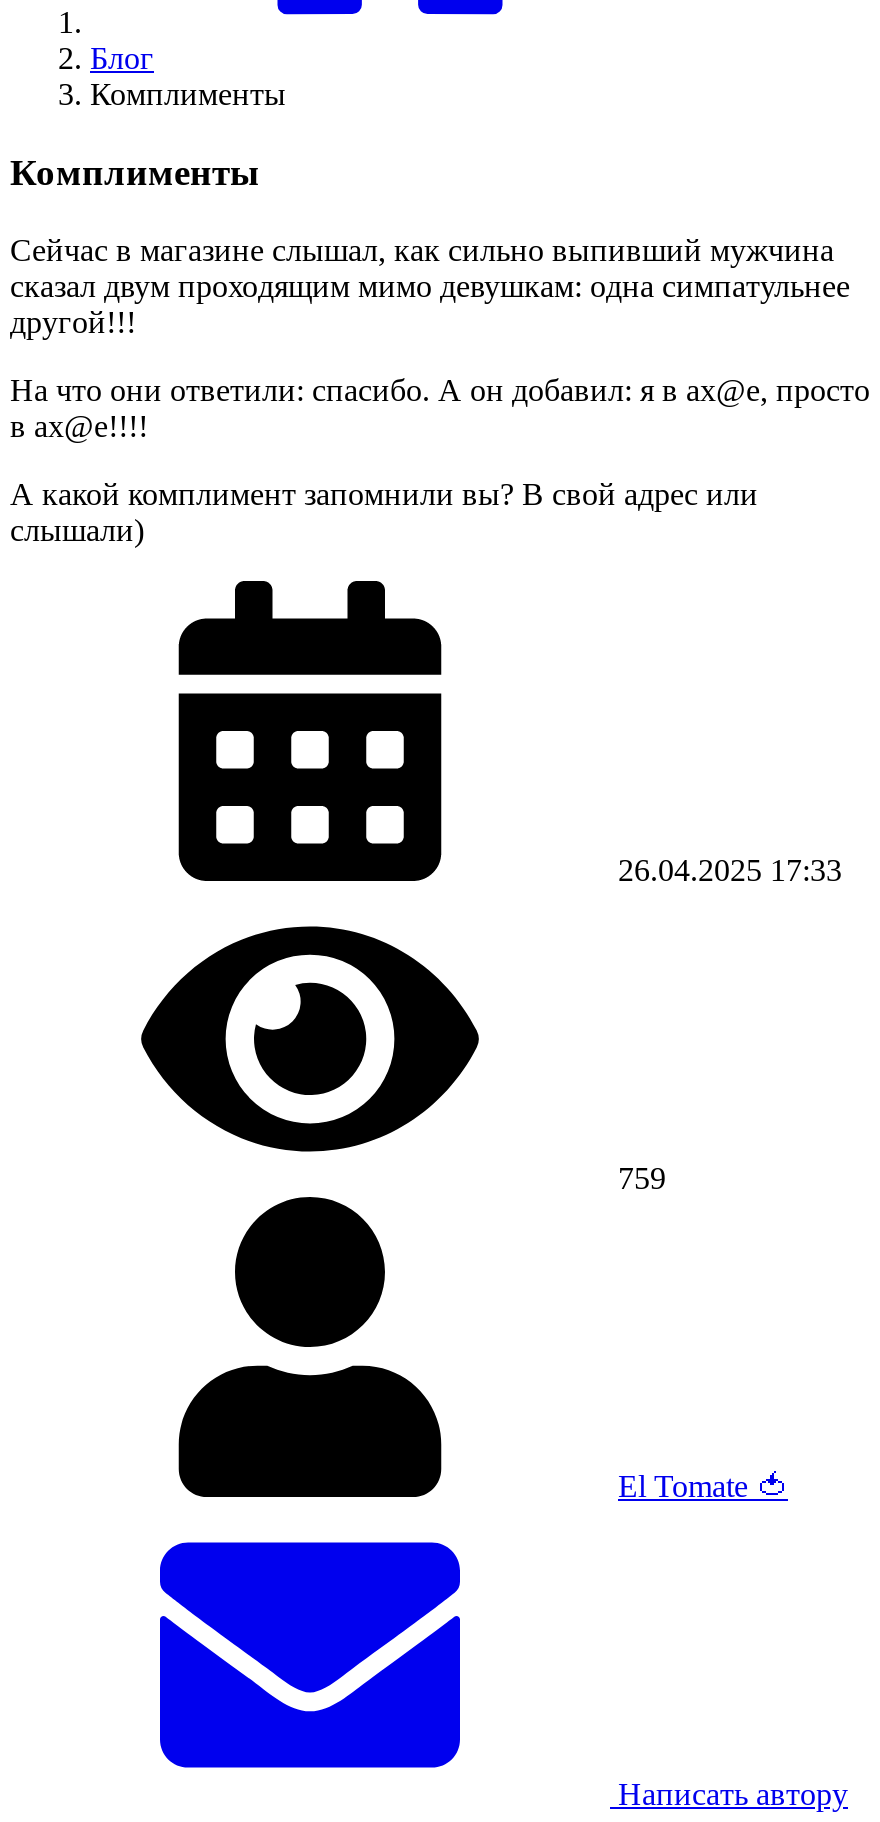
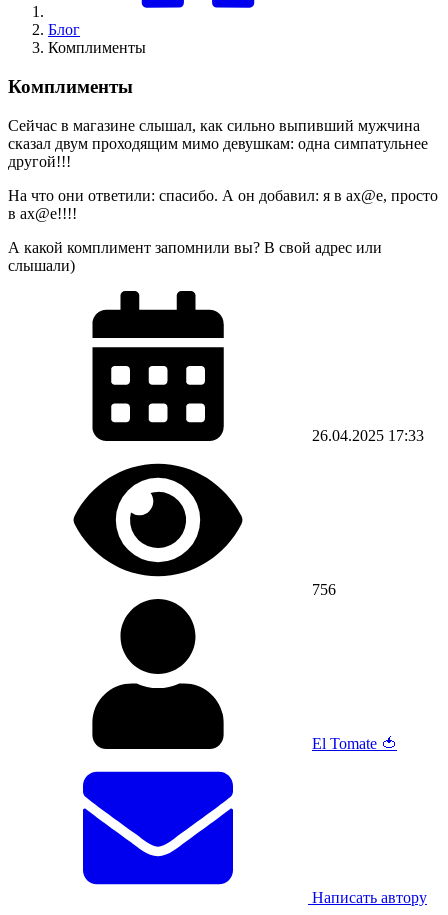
- 759
+ 756
